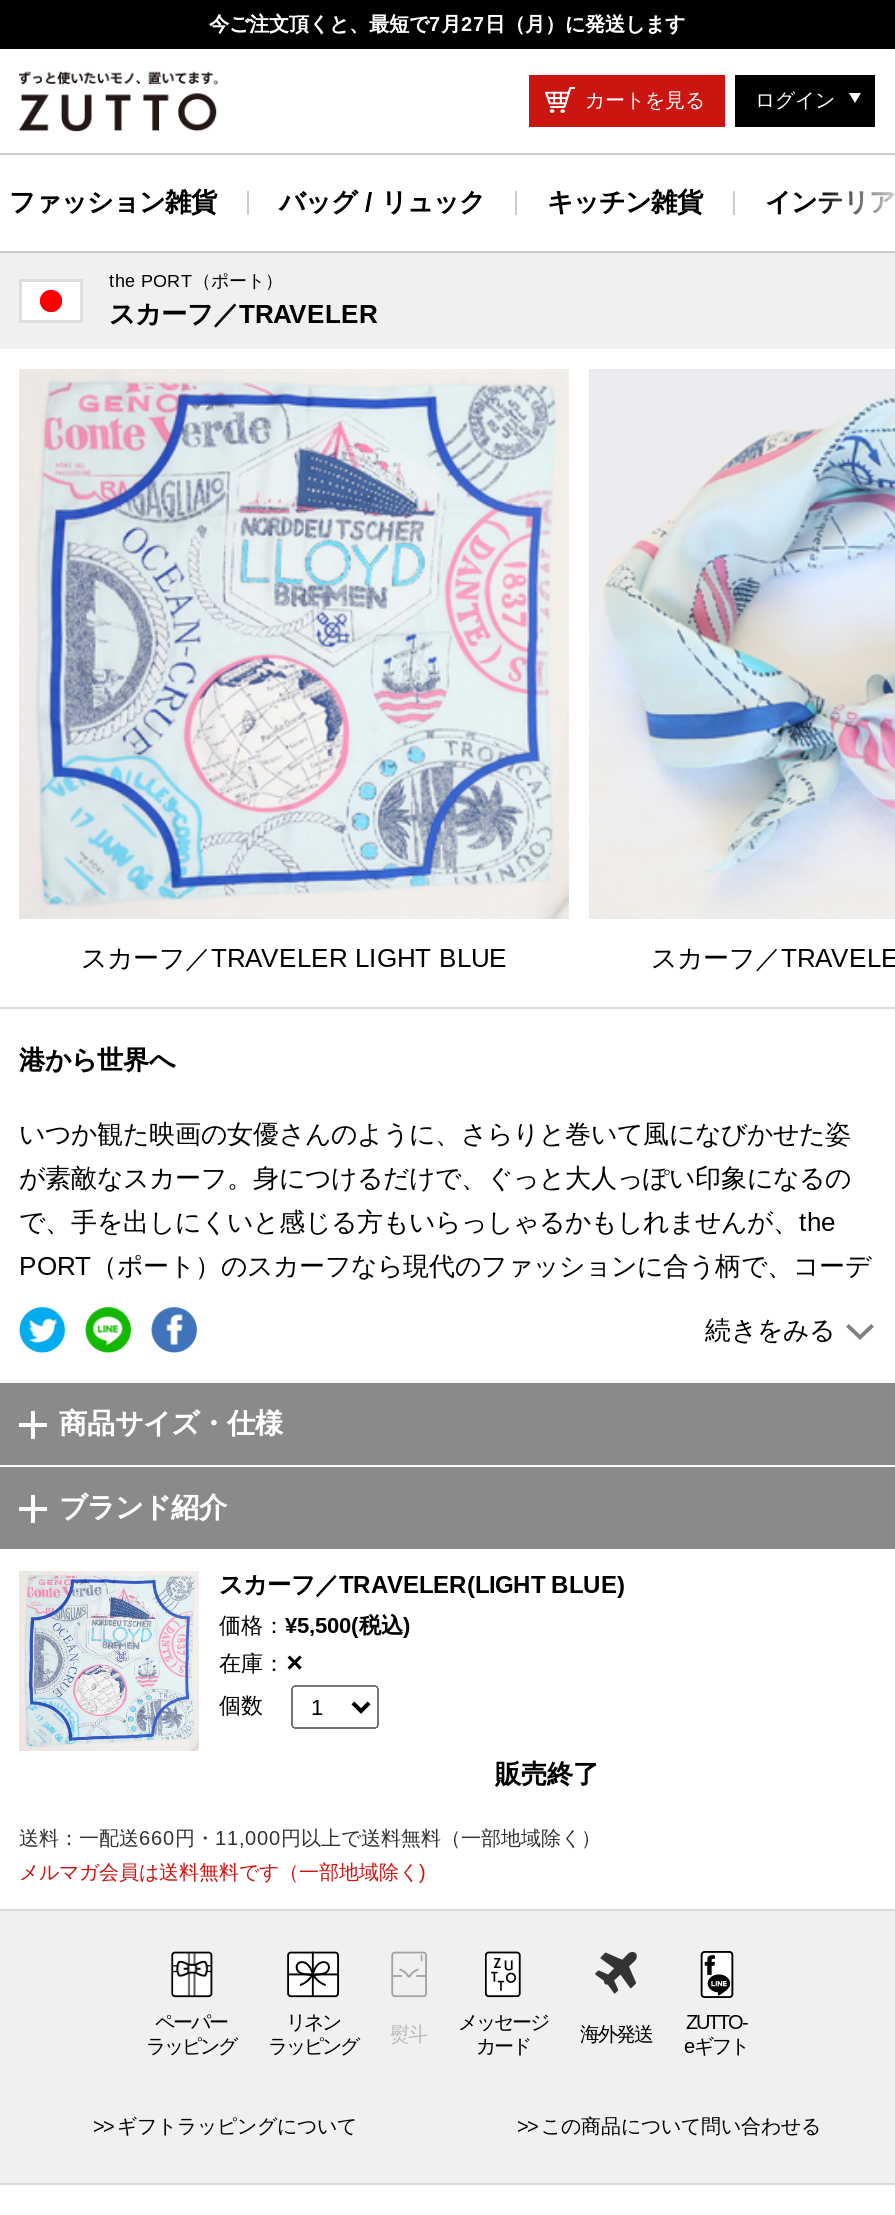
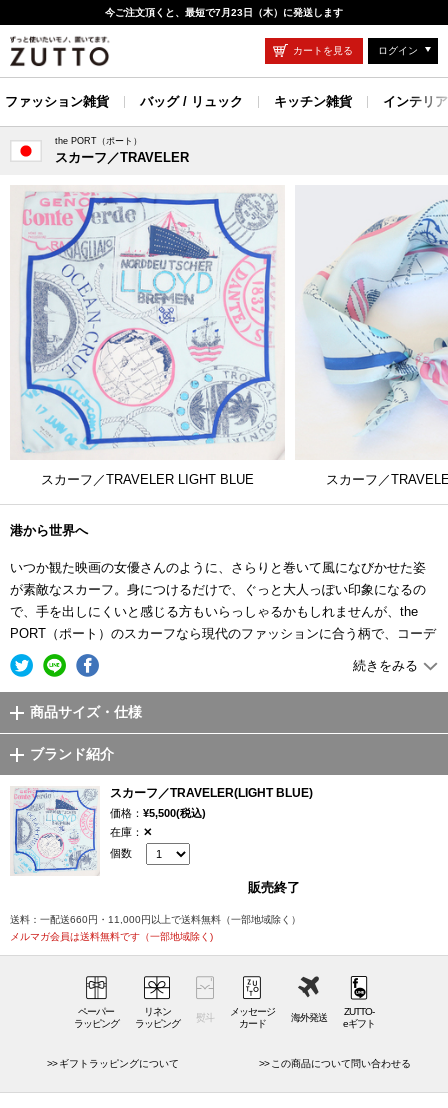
- 今ご注文頂くと、最短で7月27日（月）に発送します
+ 今ご注文頂くと、最短で7月23日（木）に発送します
